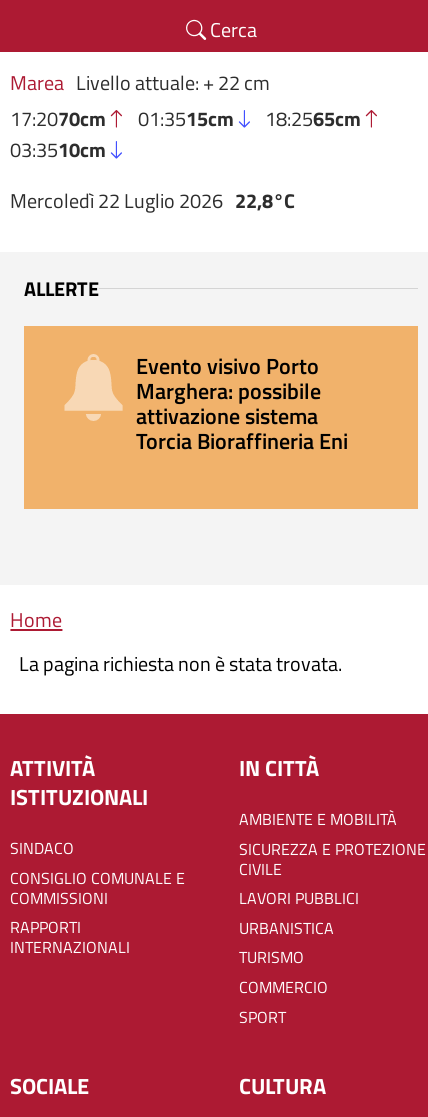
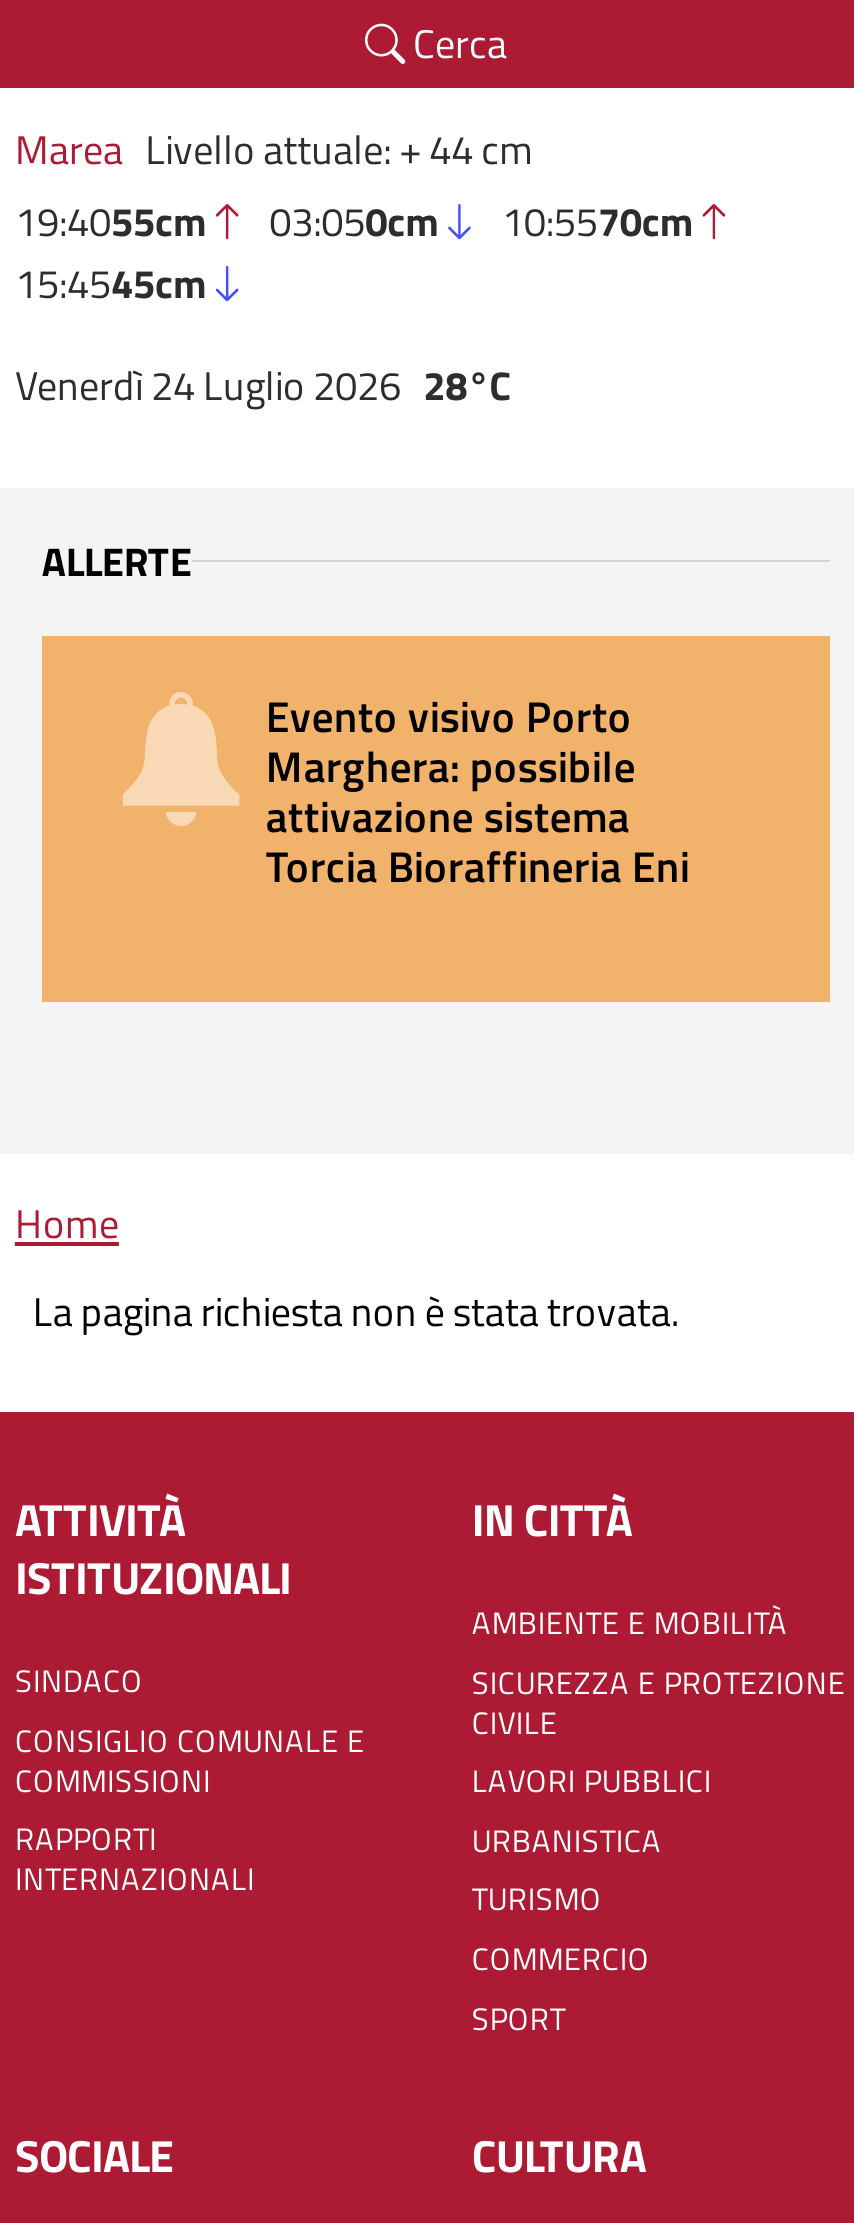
- Marea Livello attuale: + 22 cm
- 17:2070cm
- 01:3515cm
- 18:2565cm
- 03:3510cm
+ Marea Livello attuale: + 44 cm
+ 19:4055cm
+ 03:050cm
+ 10:5570cm
+ 15:4545cm

- Mercoledì 22 Luglio 2026 22,8°C
+ Venerdì 24 Luglio 2026 28°C
